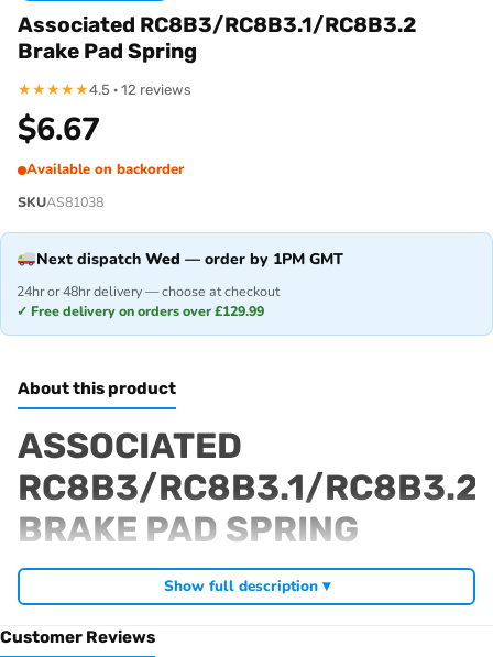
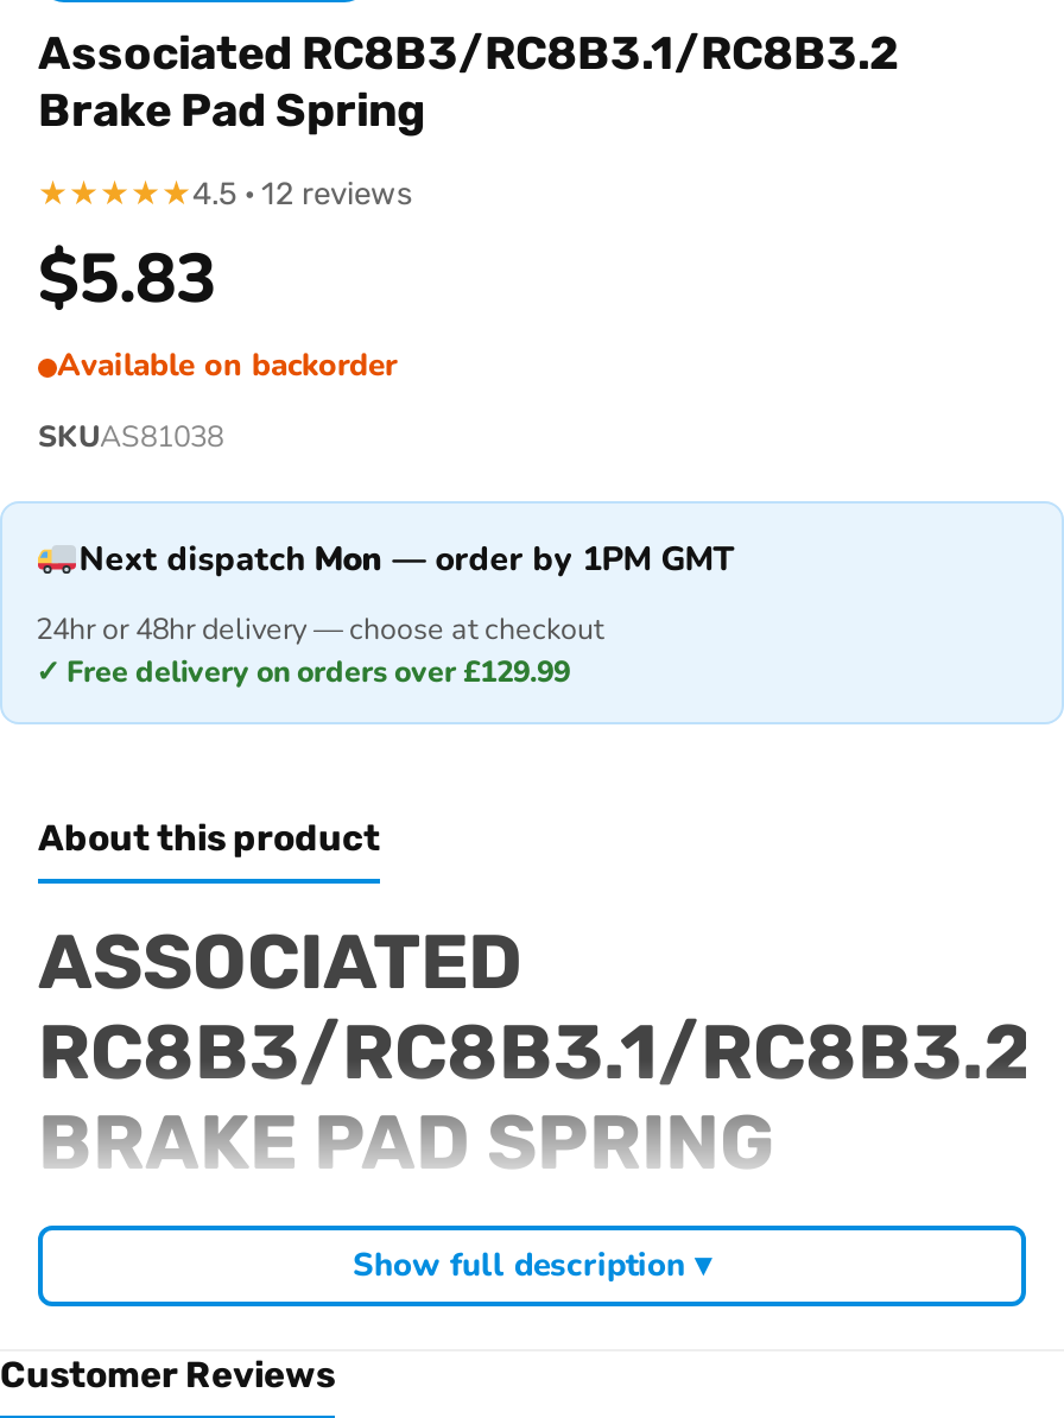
- $6.67
+ $5.83

- Next dispatch Wed — order by 1PM GMT
+ Next dispatch Mon — order by 1PM GMT
